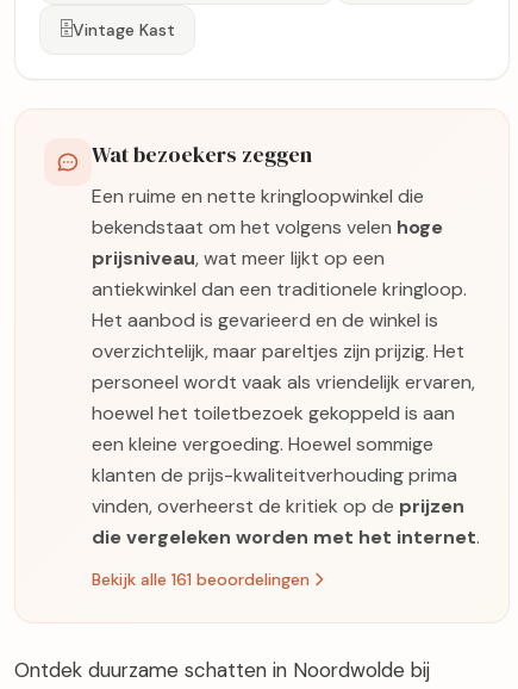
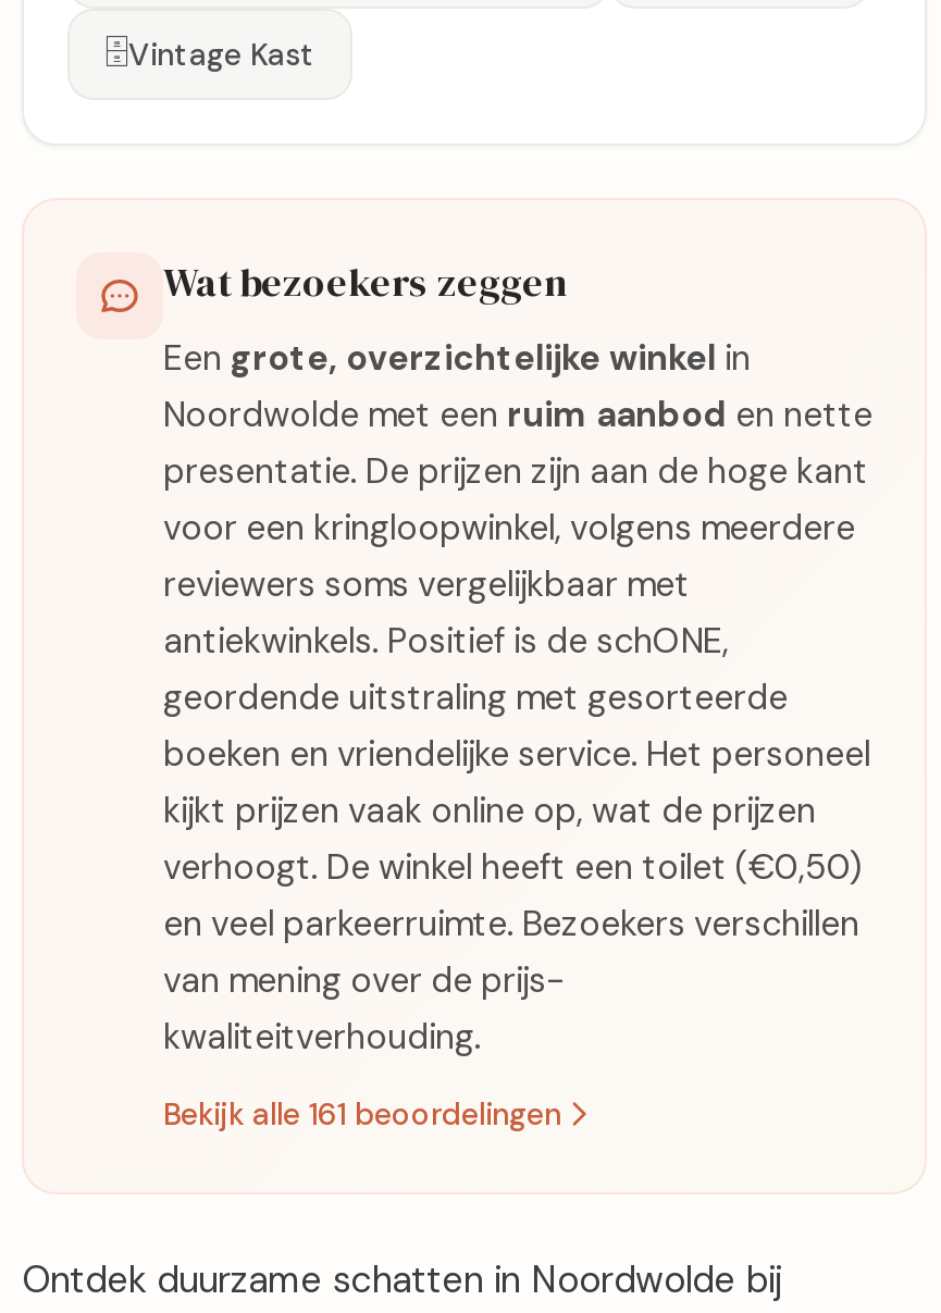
- Een ruime en nette kringloopwinkel die
- bekendstaat om het volgens velen hoge
- prijsniveau, wat meer lijkt op een
- antiekwinkel dan een traditionele kringloop.
- Het aanbod is gevarieerd en de winkel is
- overzichtelijk, maar pareltjes zijn prijzig. Het
- personeel wordt vaak als vriendelijk ervaren,
- hoewel het toiletbezoek gekoppeld is aan
- een kleine vergoeding. Hoewel sommige
- klanten de prijs-kwaliteitverhouding prima
- vinden, overheerst de kritiek op de prijzen
- die vergeleken worden met het internet.
+ Een grote, overzichtelijke winkel in
+ Noordwolde met een ruim aanbod en nette
+ presentatie. De prijzen zijn aan de hoge kant
+ voor een kringloopwinkel, volgens meerdere
+ reviewers soms vergelijkbaar met
+ antiekwinkels. Positief is de schONE,
+ geordende uitstraling met gesorteerde
+ boeken en vriendelijke service. Het personeel
+ kijkt prijzen vaak online op, wat de prijzen
+ verhoogt. De winkel heeft een toilet (€0,50)
+ en veel parkeerruimte. Bezoekers verschillen
+ van mening over de prijs-
+ kwaliteitverhouding.
